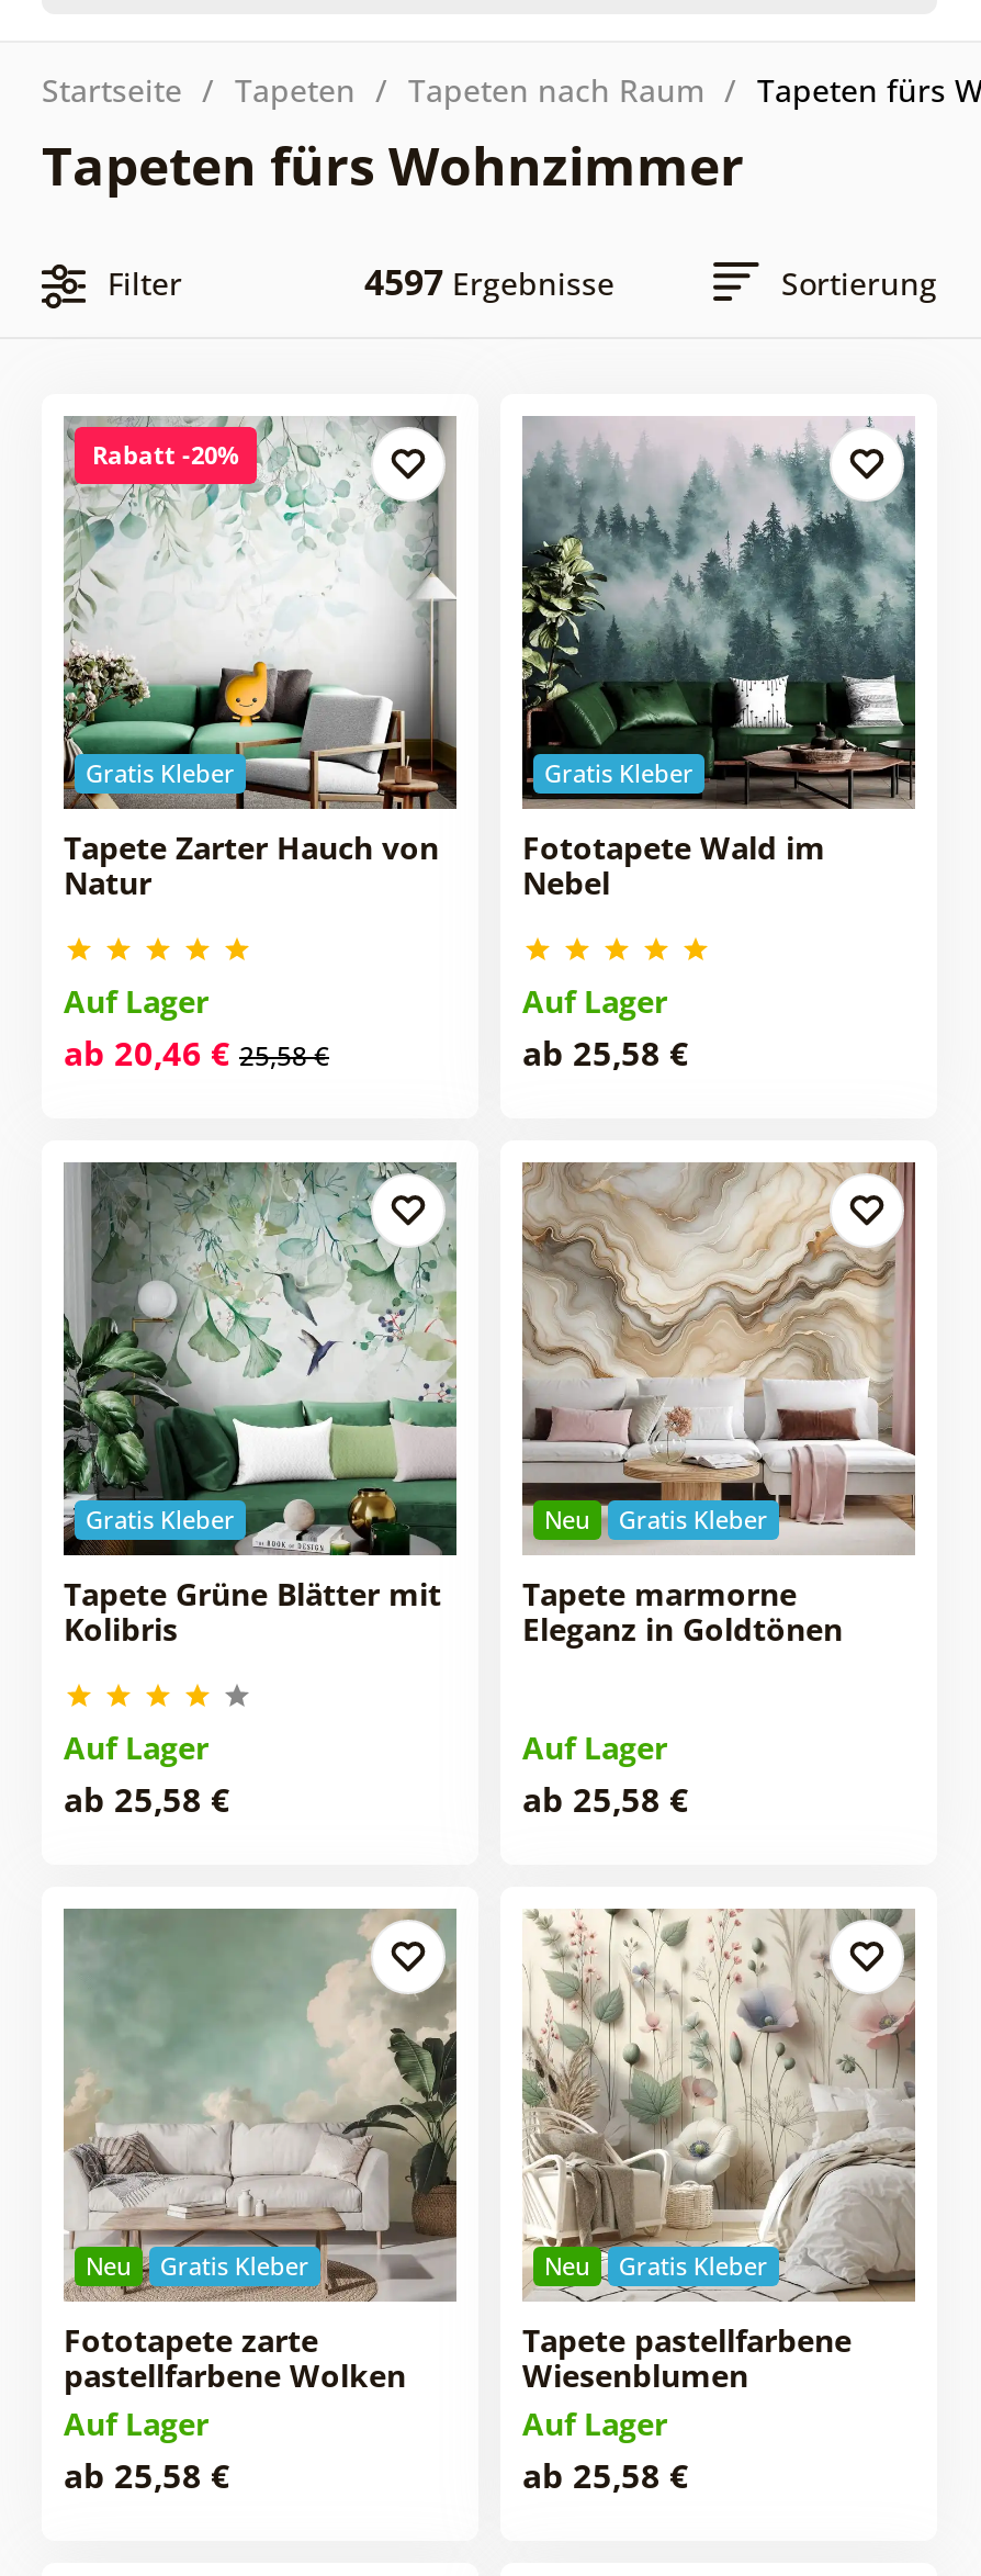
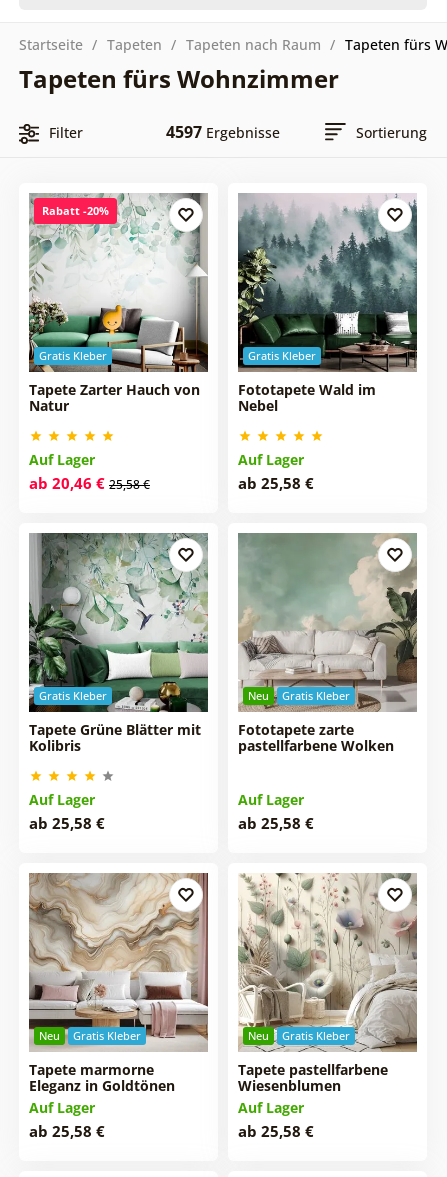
moved down: [image] | Tapete marmorne | Eleganz in Goldtönen

moved up: [image] | Fototapete zarte | pastellfarbene Wolken
